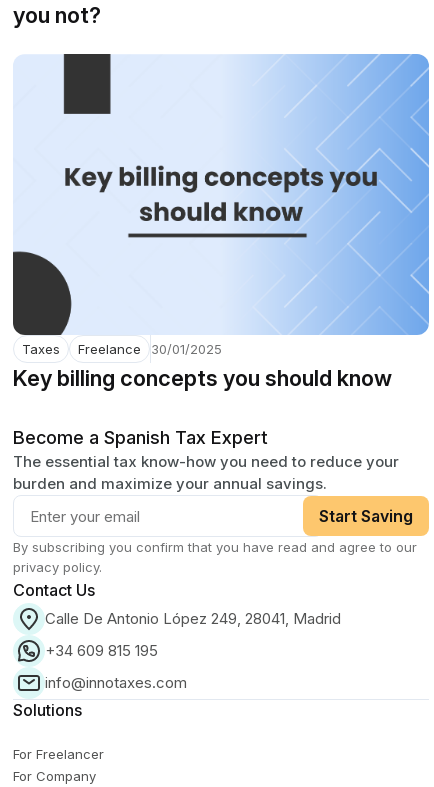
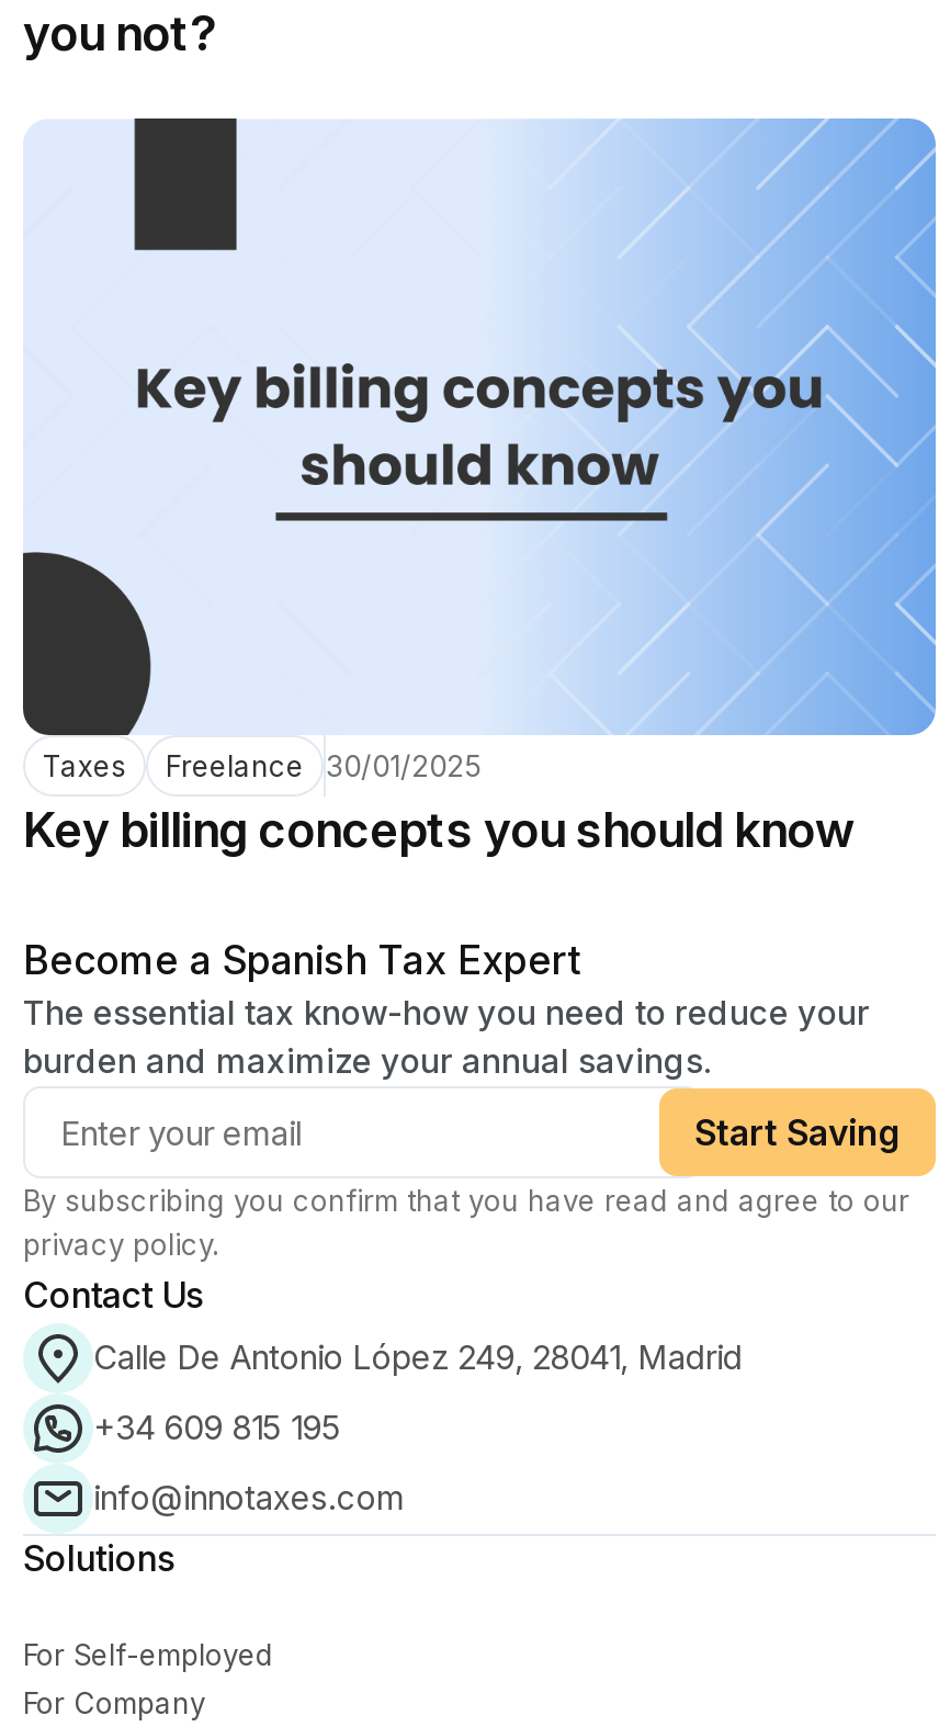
- For Freelancer
+ For Self-employed
